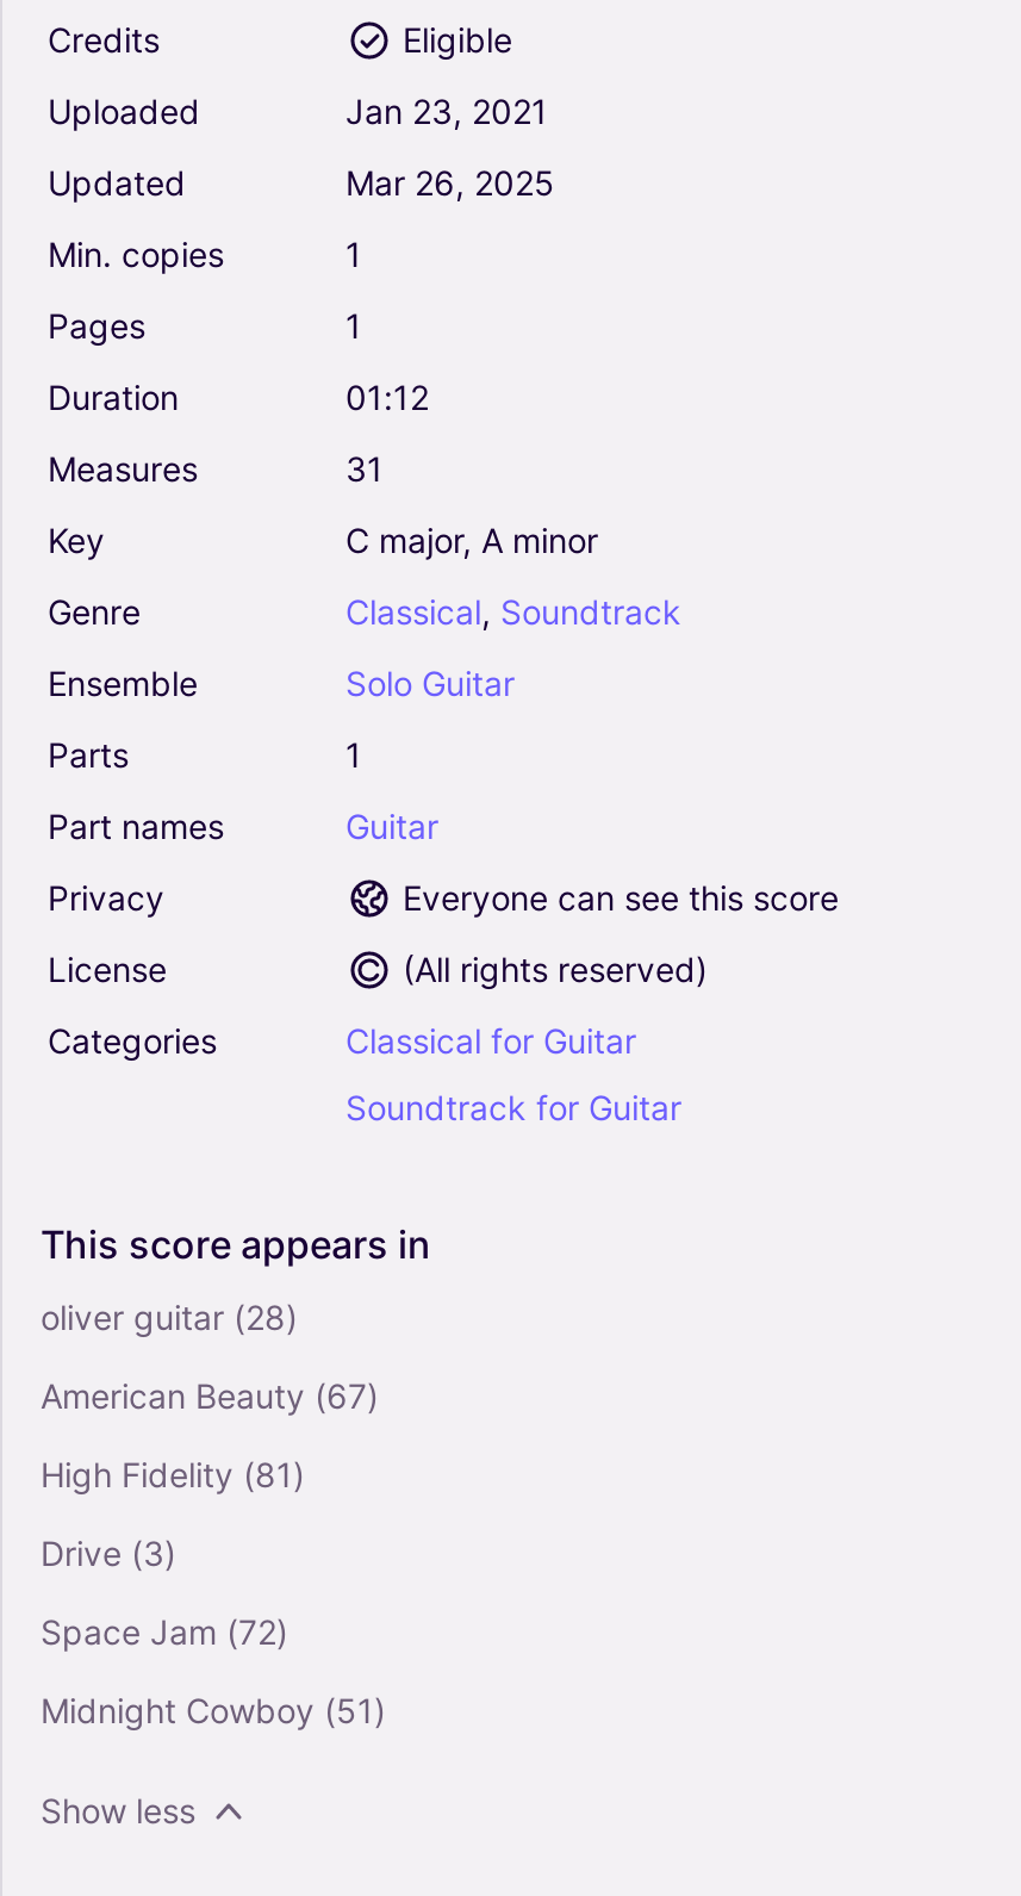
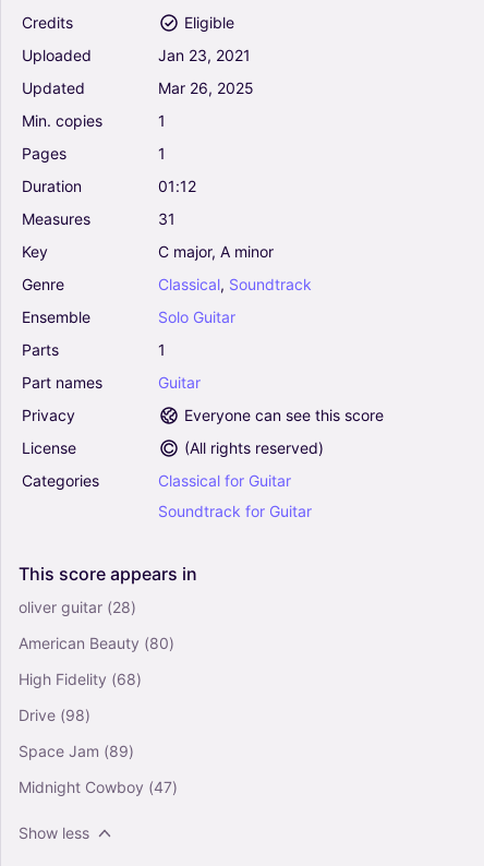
- American Beauty (67)
+ American Beauty (80)

- High Fidelity (81)
+ High Fidelity (68)

- Drive (3)
+ Drive (98)

- Space Jam (72)
+ Space Jam (89)

- Midnight Cowboy (51)
+ Midnight Cowboy (47)
